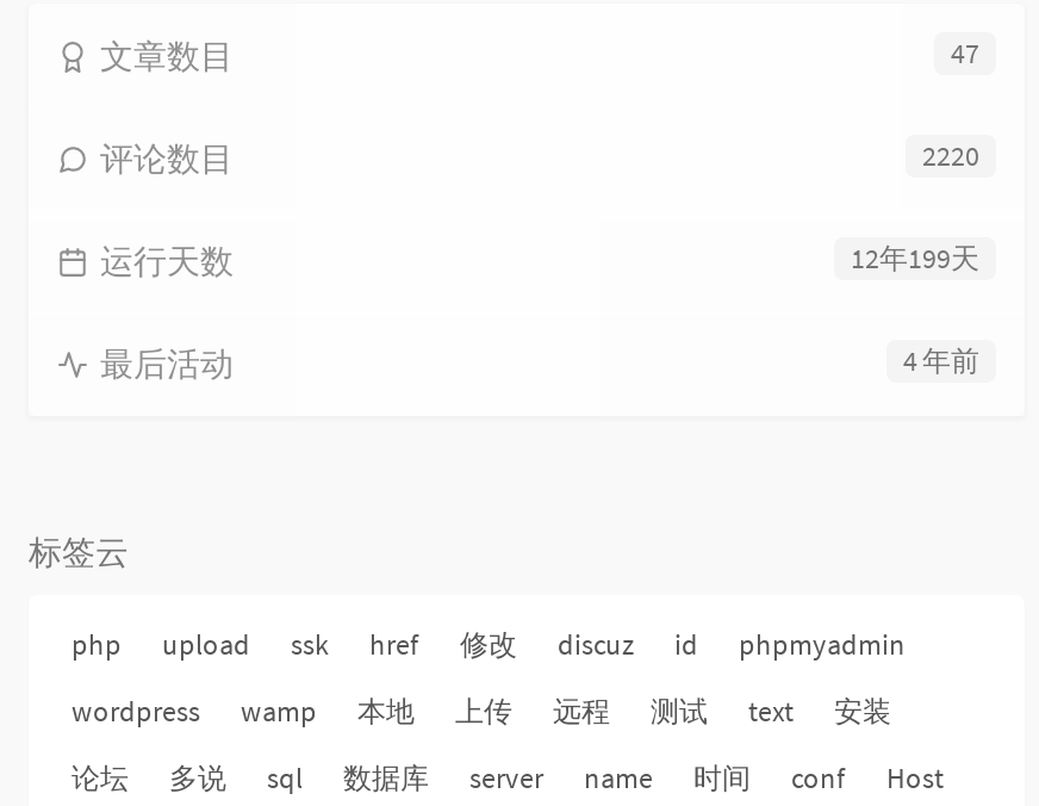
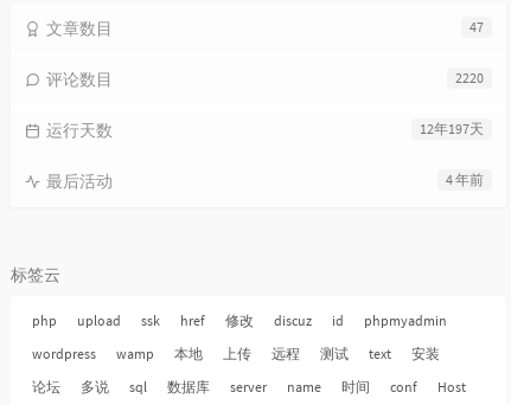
- 12年199天
+ 12年197天
